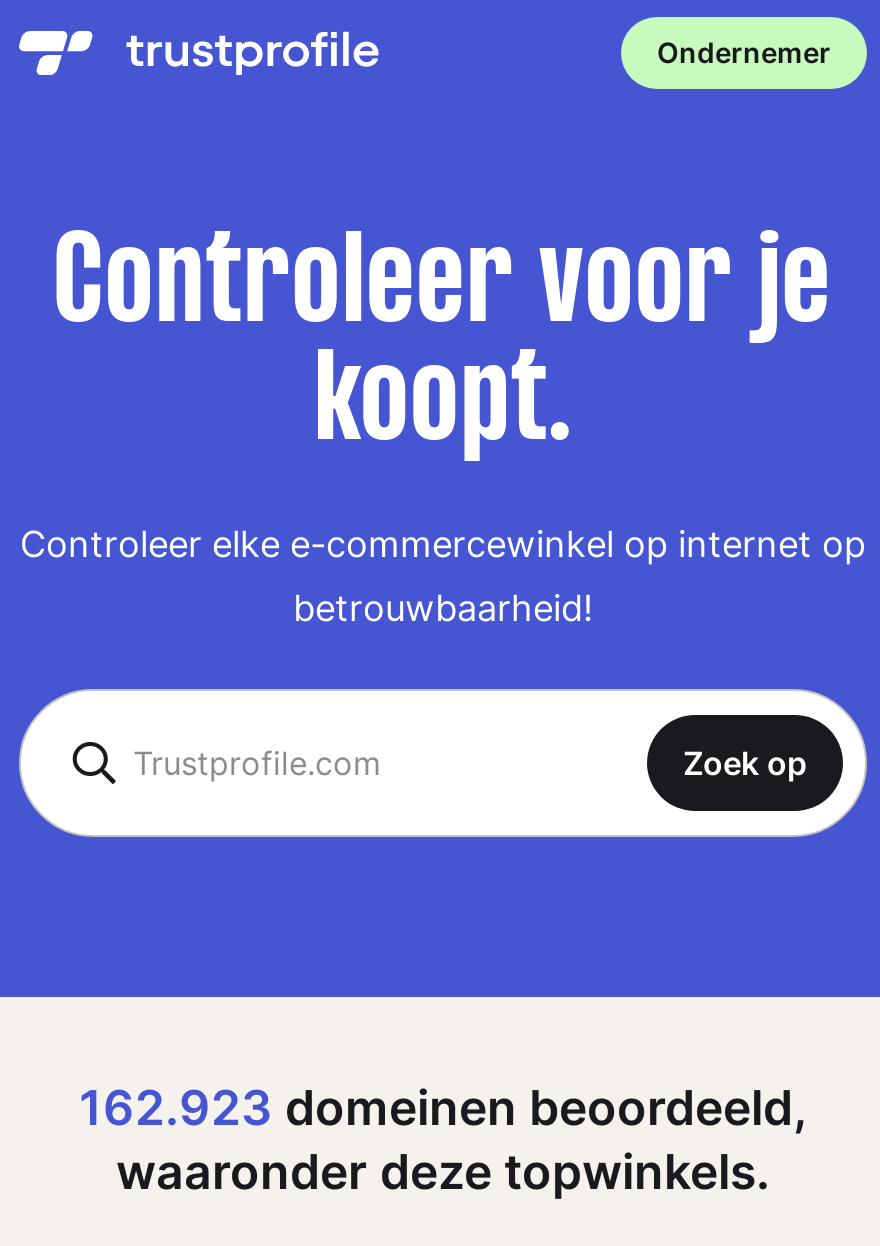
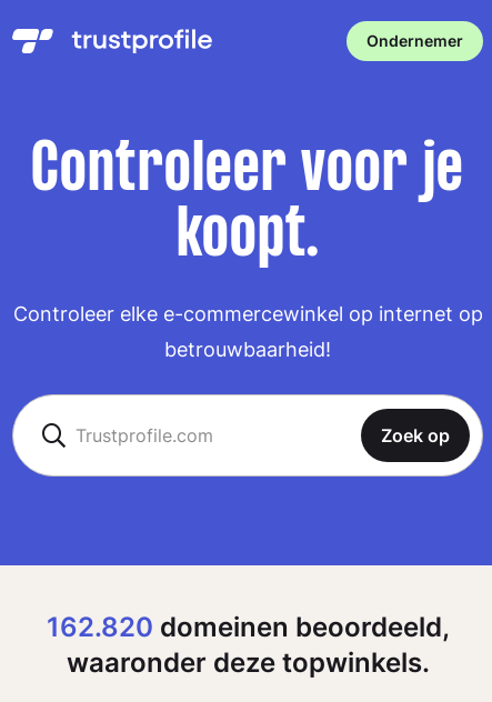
- 162.923 domeinen beoordeeld,
+ 162.820 domeinen beoordeeld,
